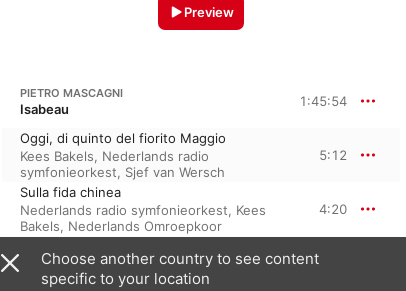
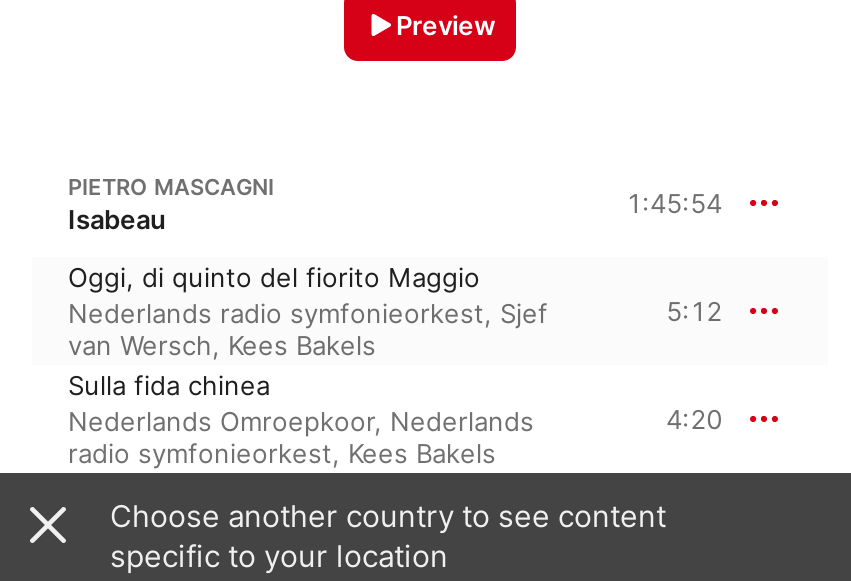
- Kees Bakels, Nederlands radio
- symfonieorkest, Sjef van Wersch
+ Nederlands radio symfonieorkest, Sjef
+ van Wersch, Kees Bakels

- Nederlands radio symfonieorkest, Kees
- Bakels, Nederlands Omroepkoor
+ Nederlands Omroepkoor, Nederlands
+ radio symfonieorkest, Kees Bakels
